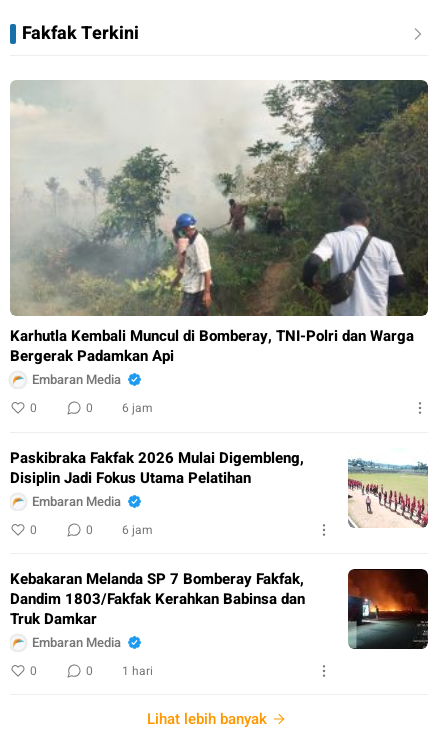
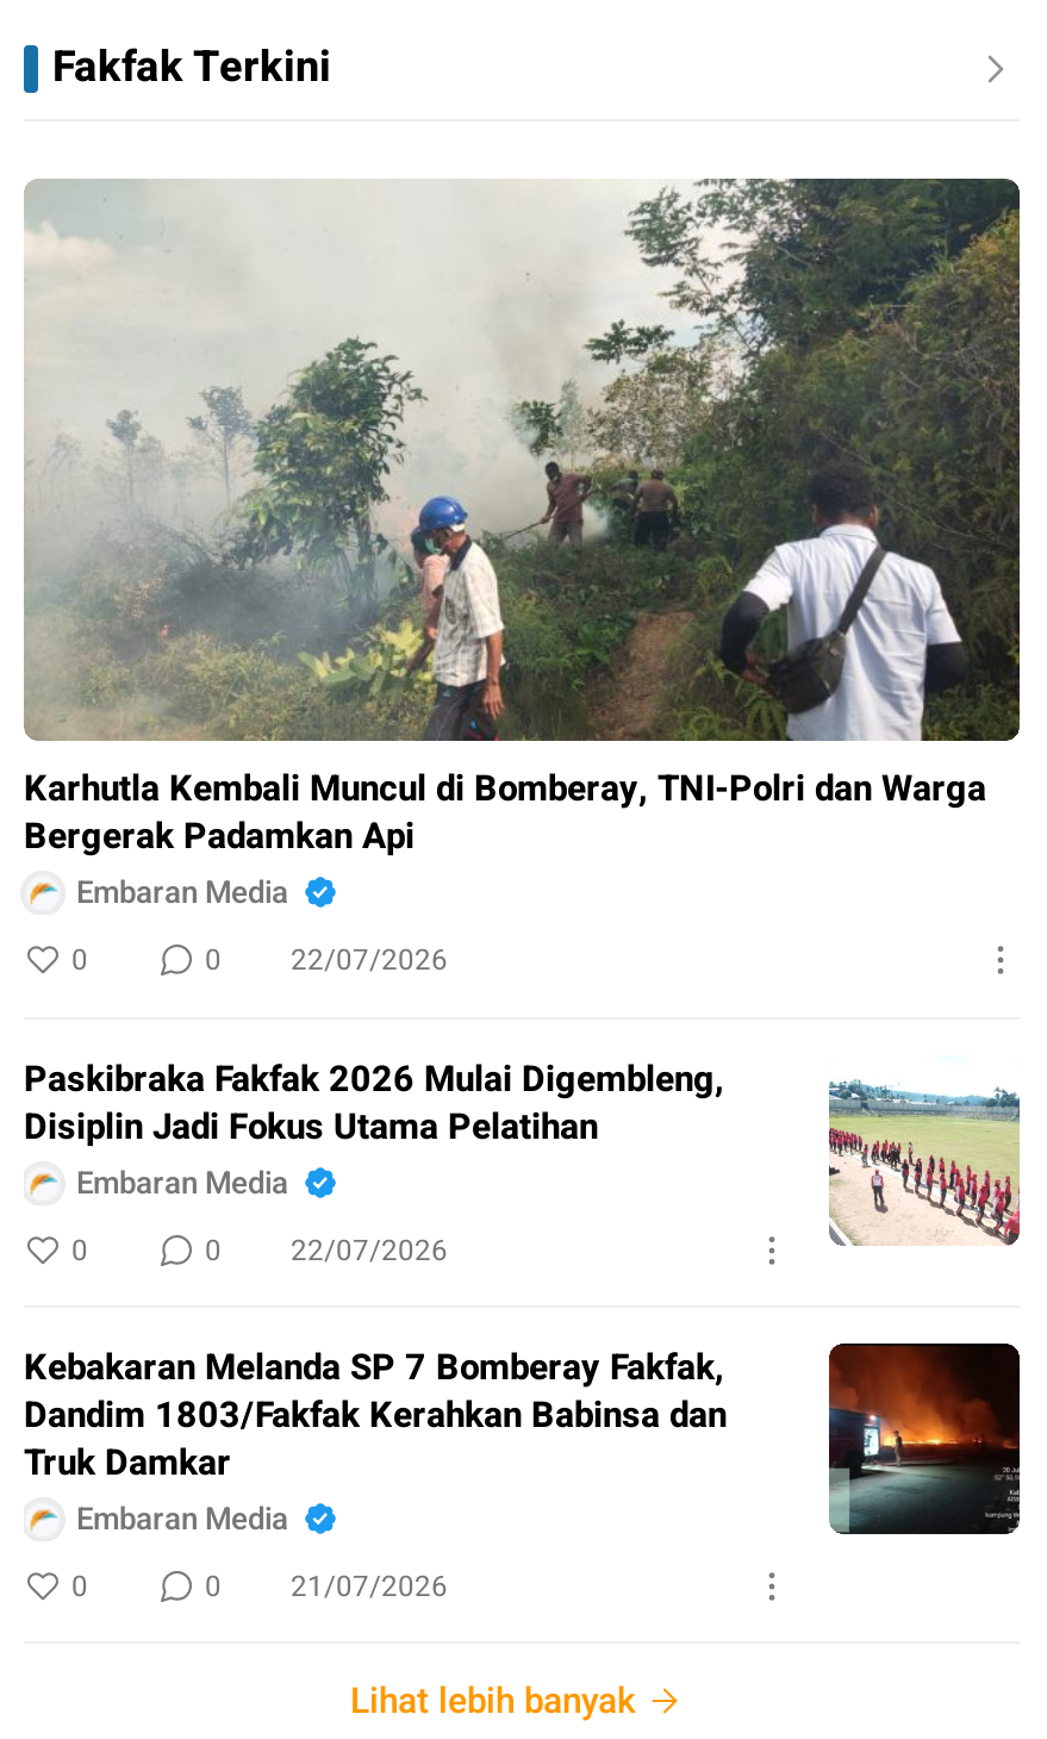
- 0 6 jam
+ 0 22/07/2026

- 0 6 jam
+ 0 22/07/2026

- 0 1 hari
+ 0 21/07/2026
